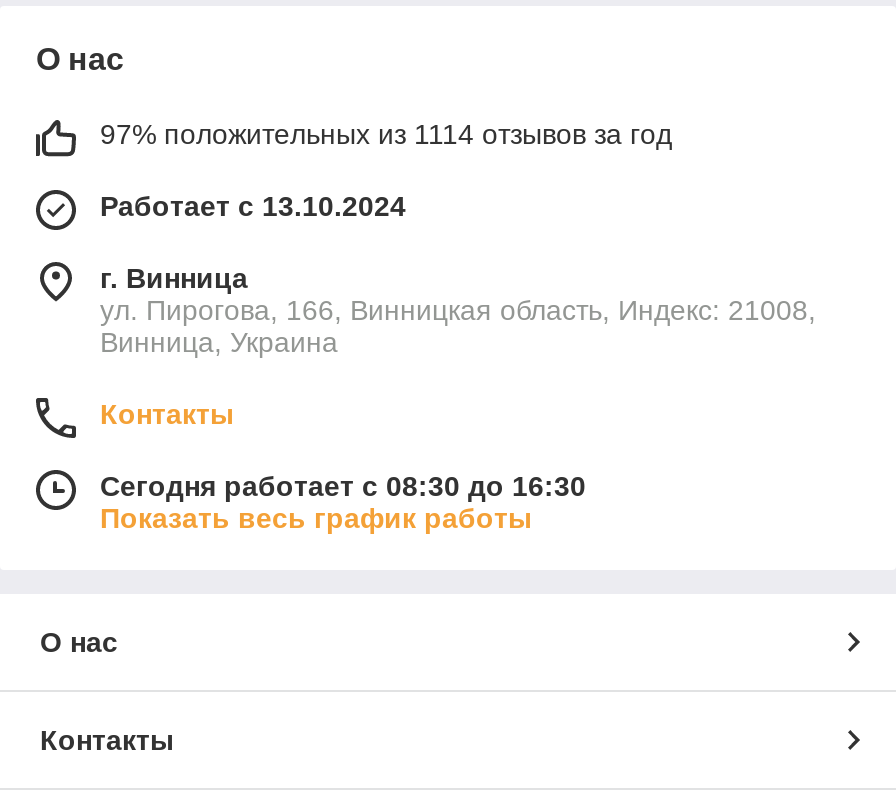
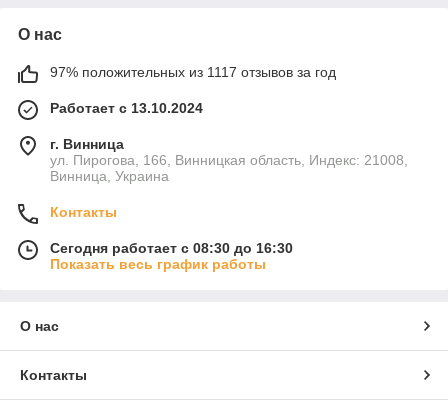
- 97% положительных из 1114 отзывов за год
+ 97% положительных из 1117 отзывов за год
